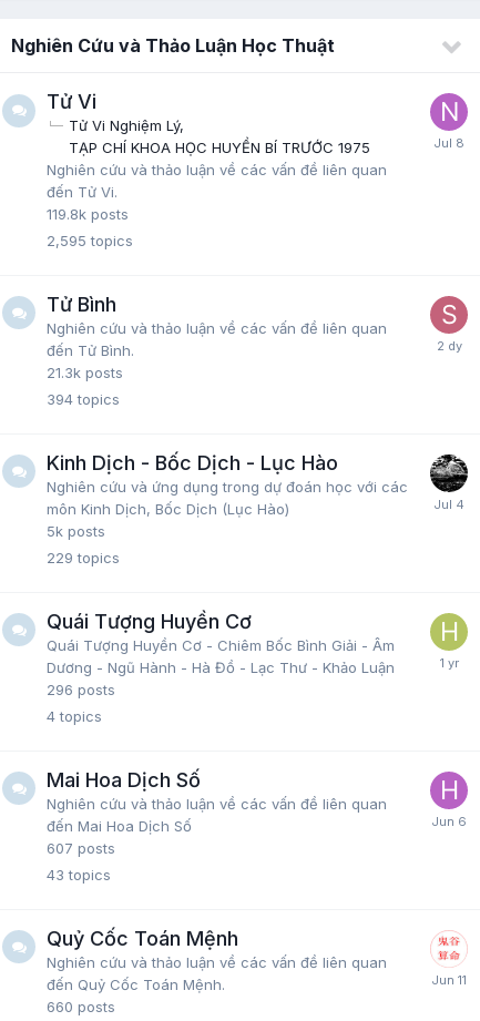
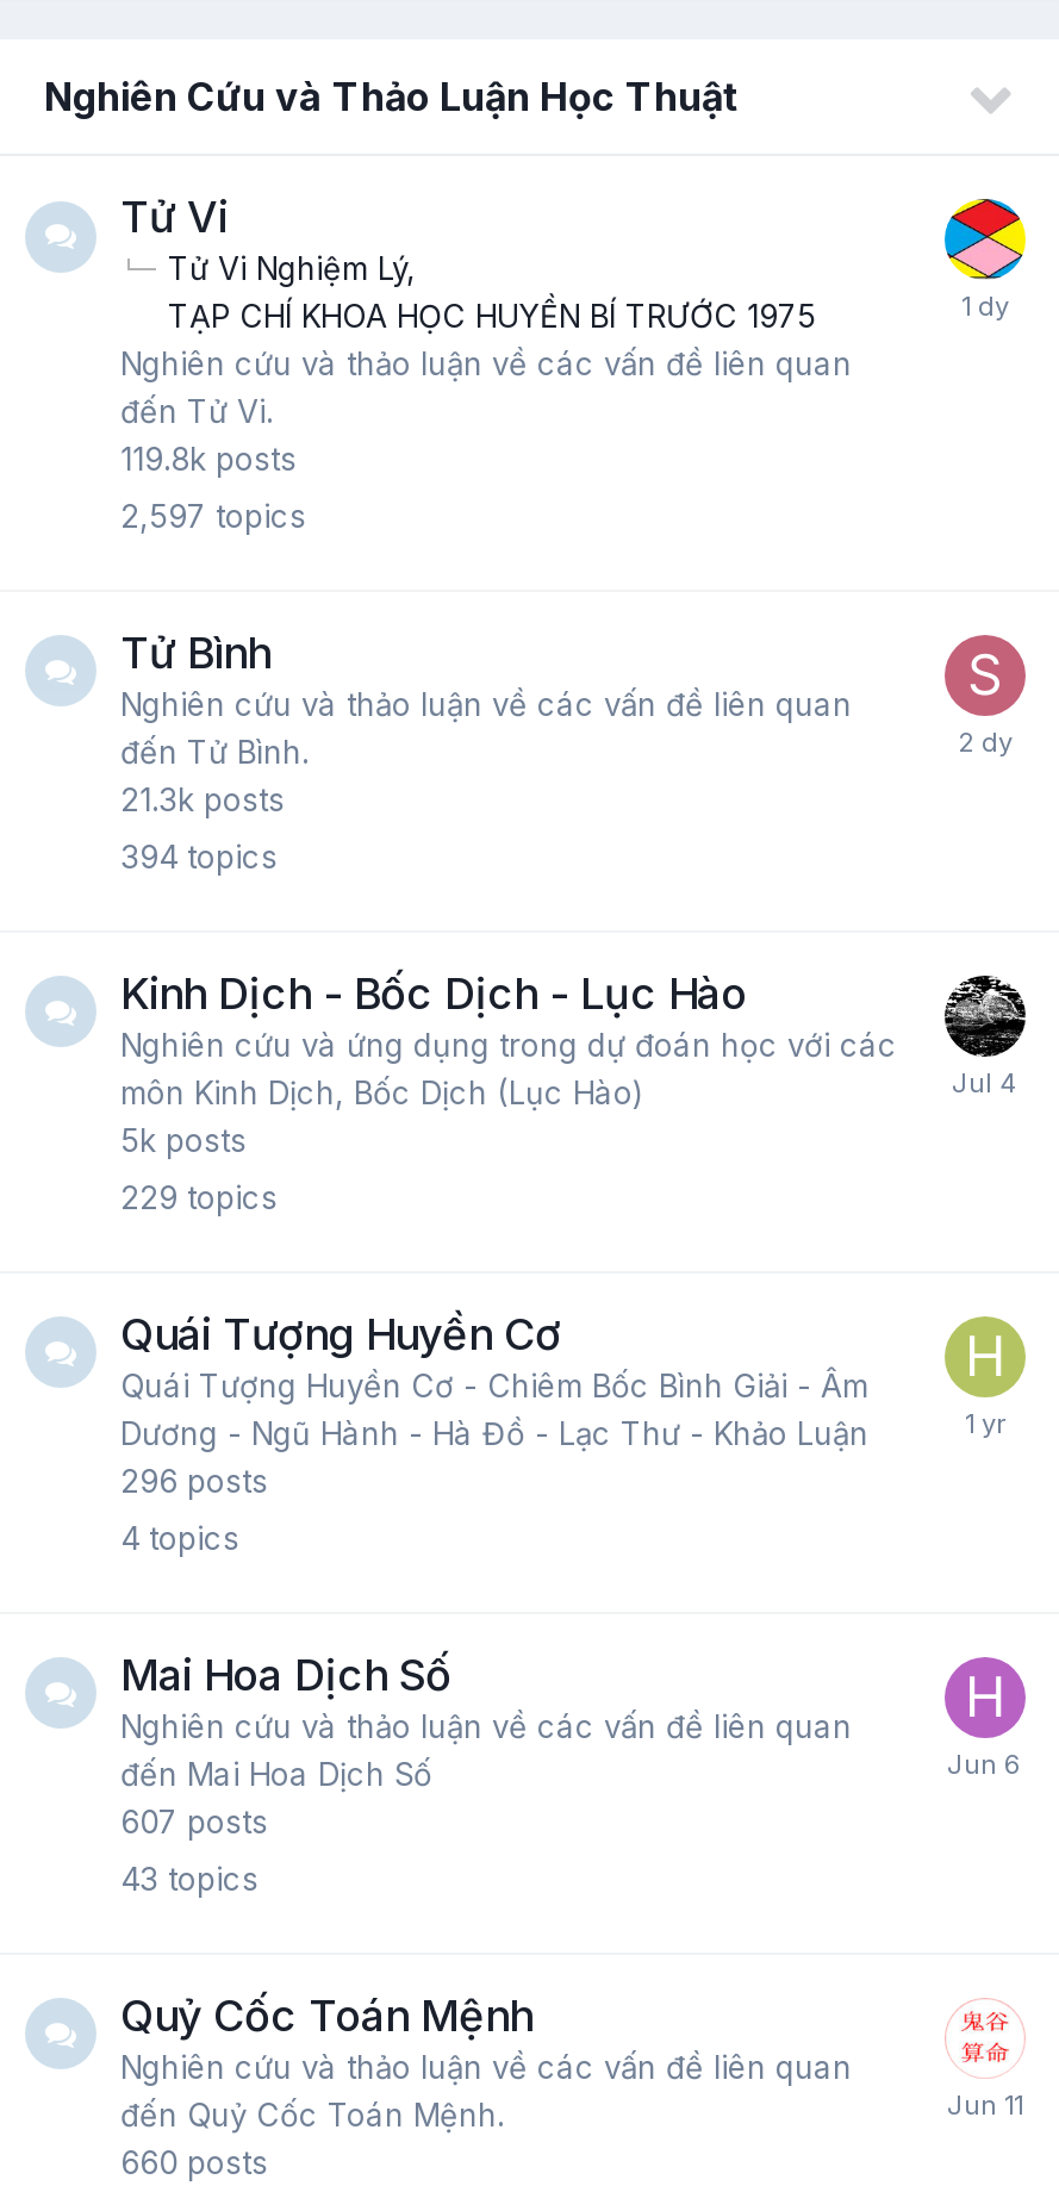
- [image]
+ [image]

- 2,595 topics
+ 2,597 topics
